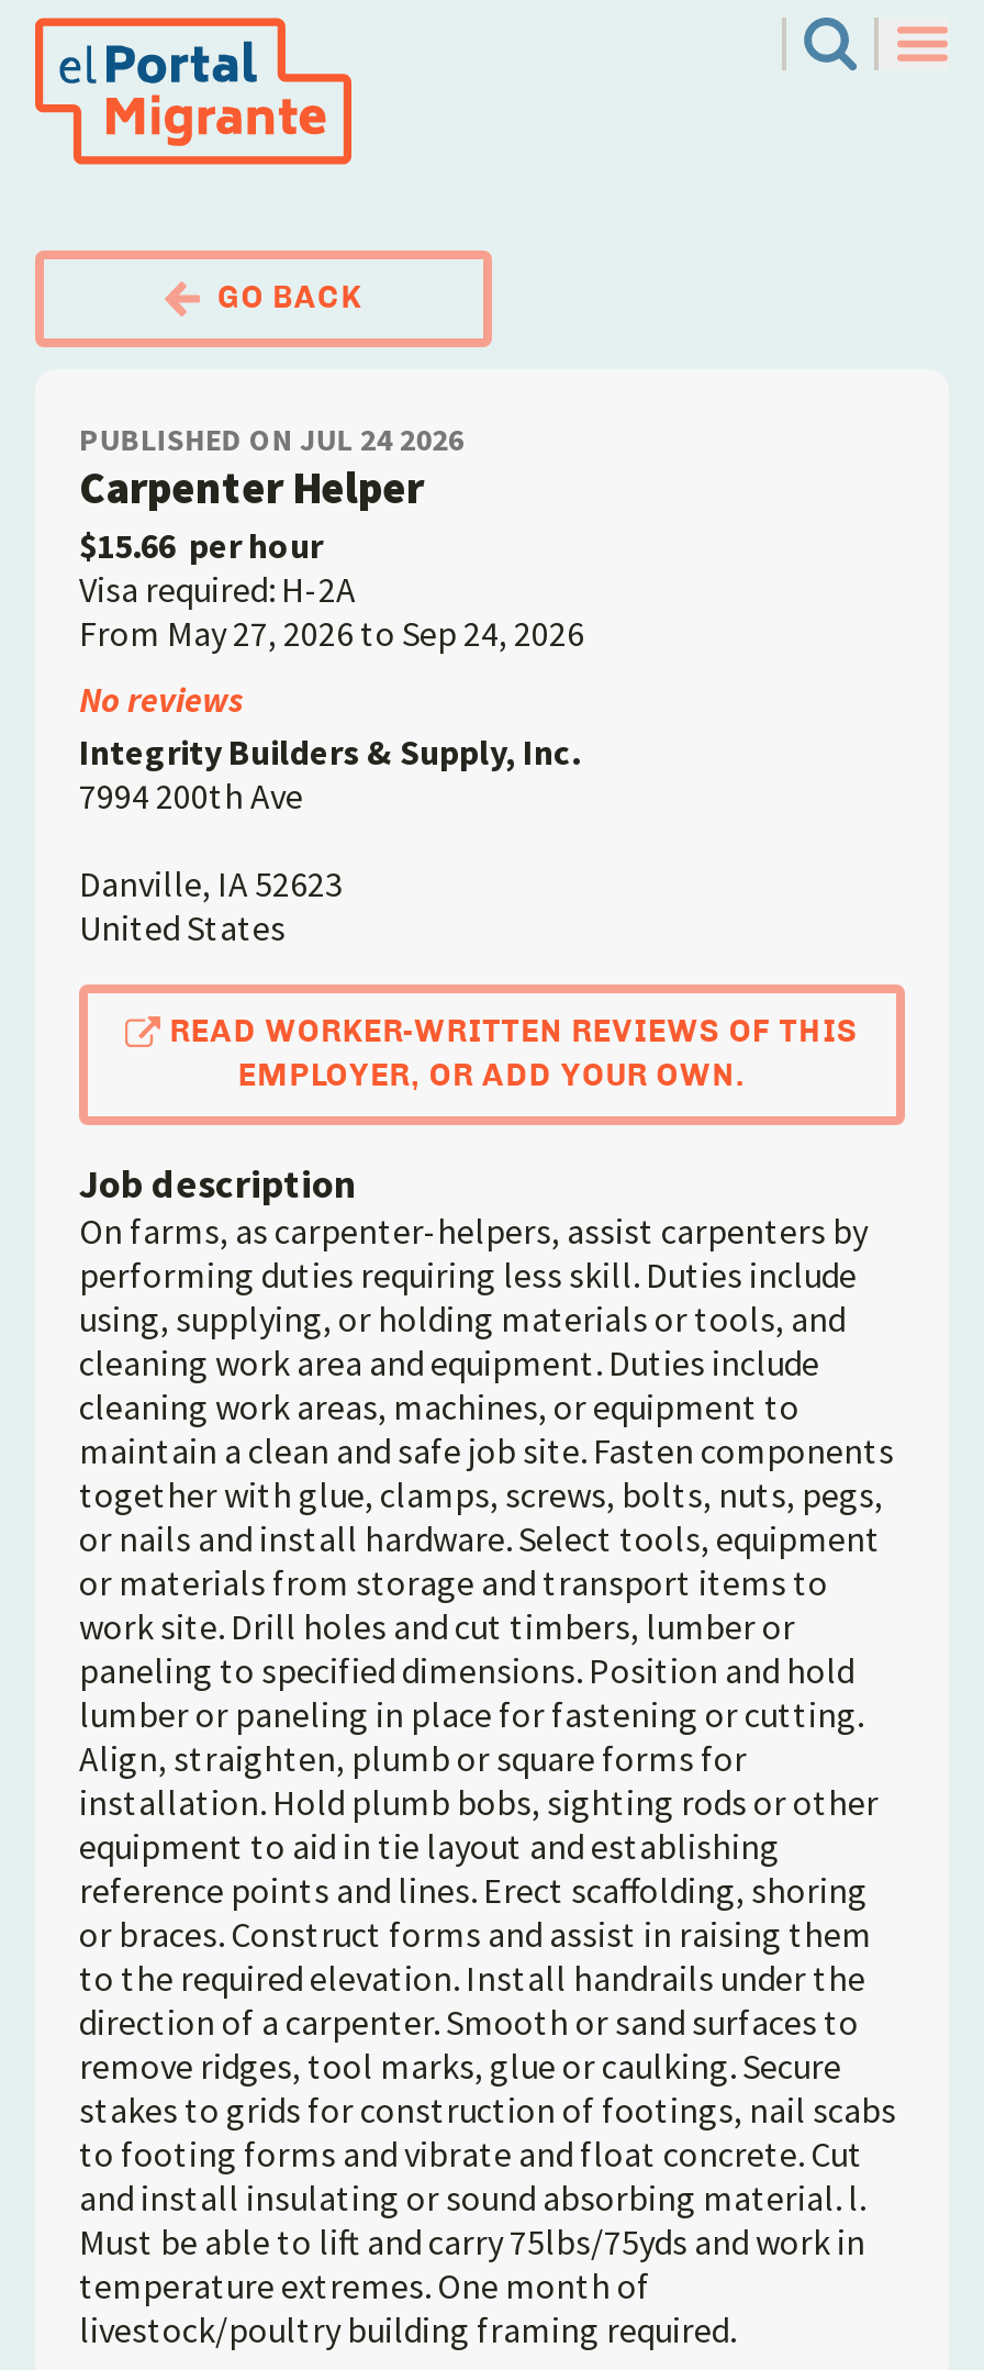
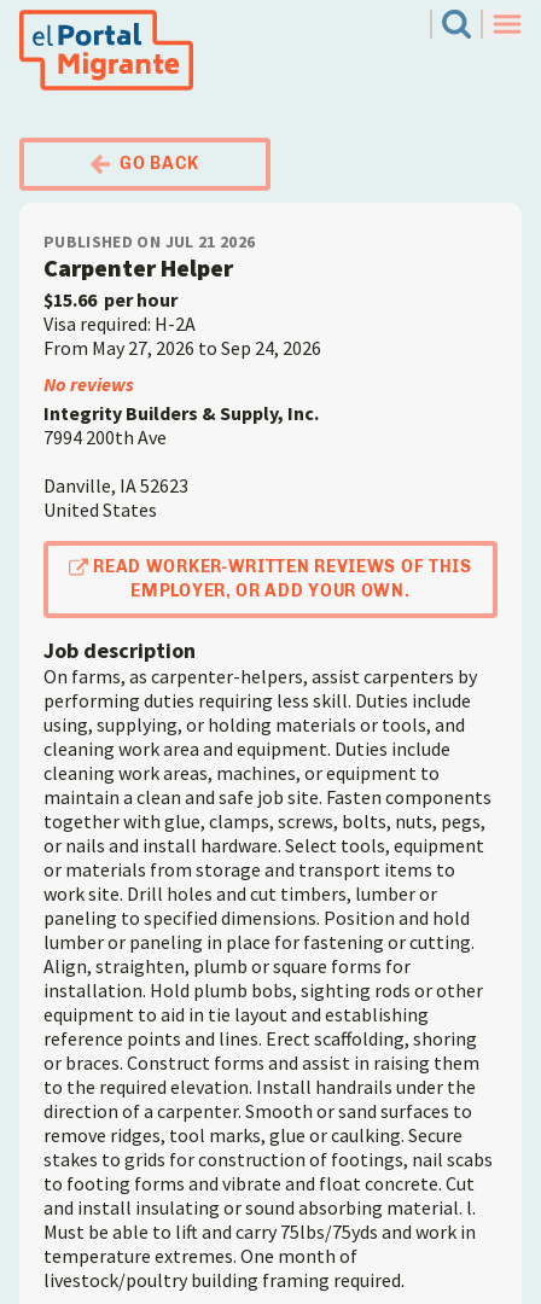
- PUBLISHED ON JUL 24 2026
+ PUBLISHED ON JUL 21 2026
